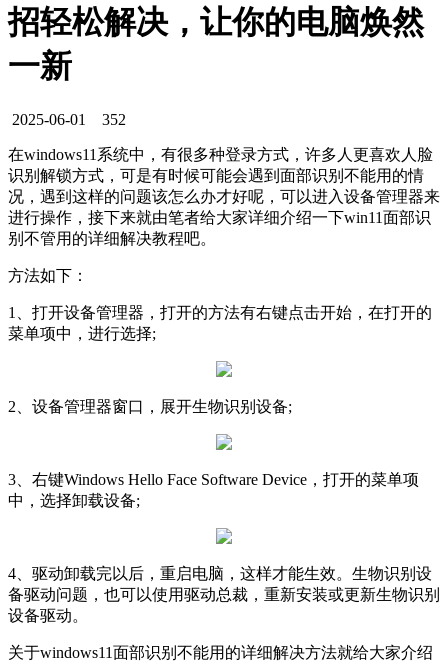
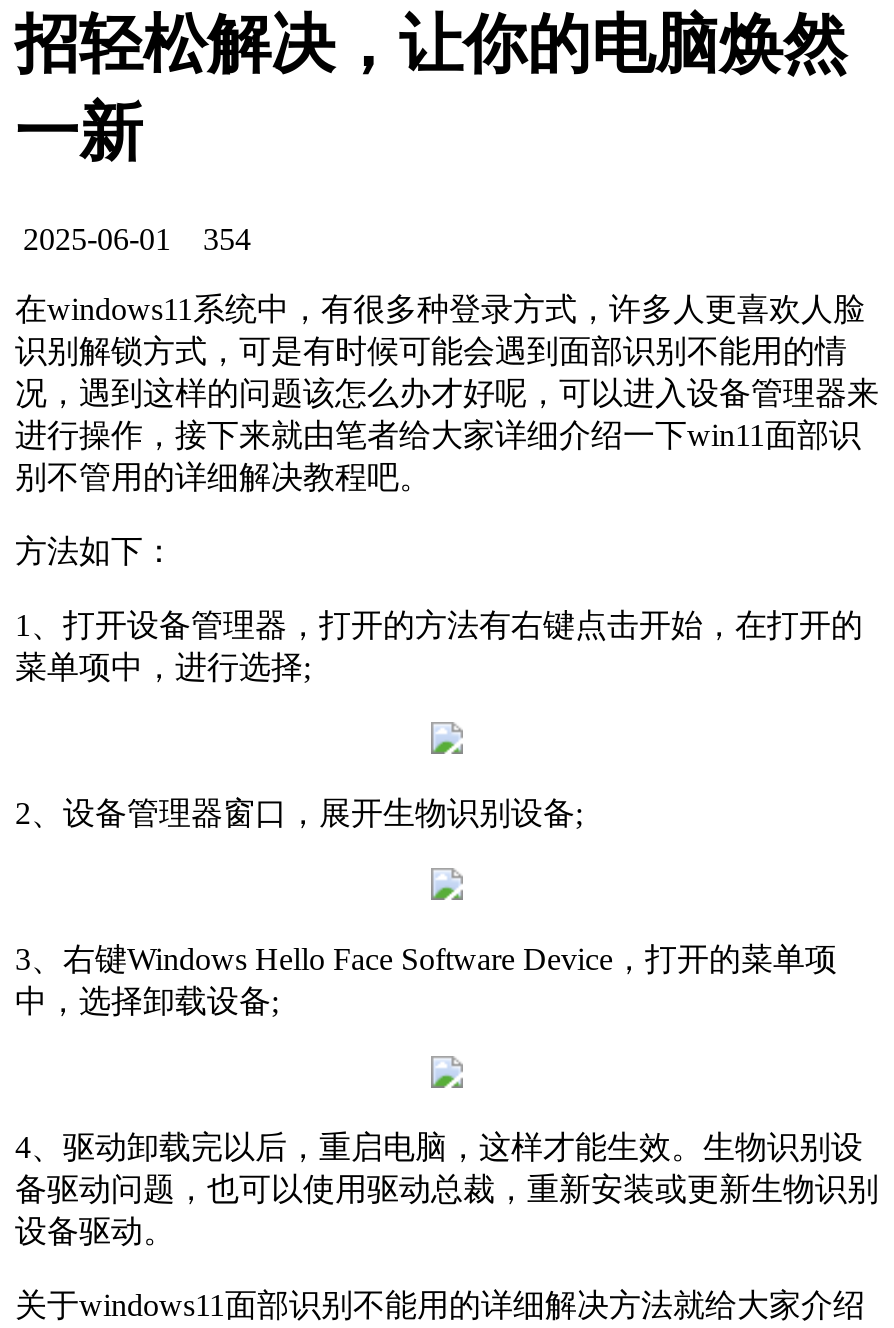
- 2025-06-01 352
+ 2025-06-01 354
